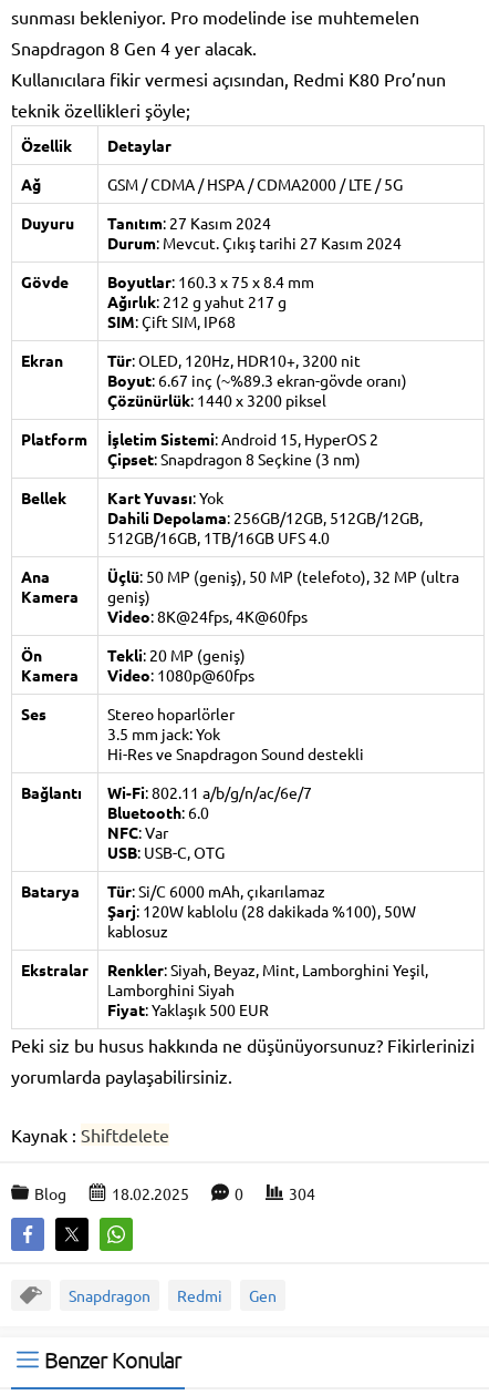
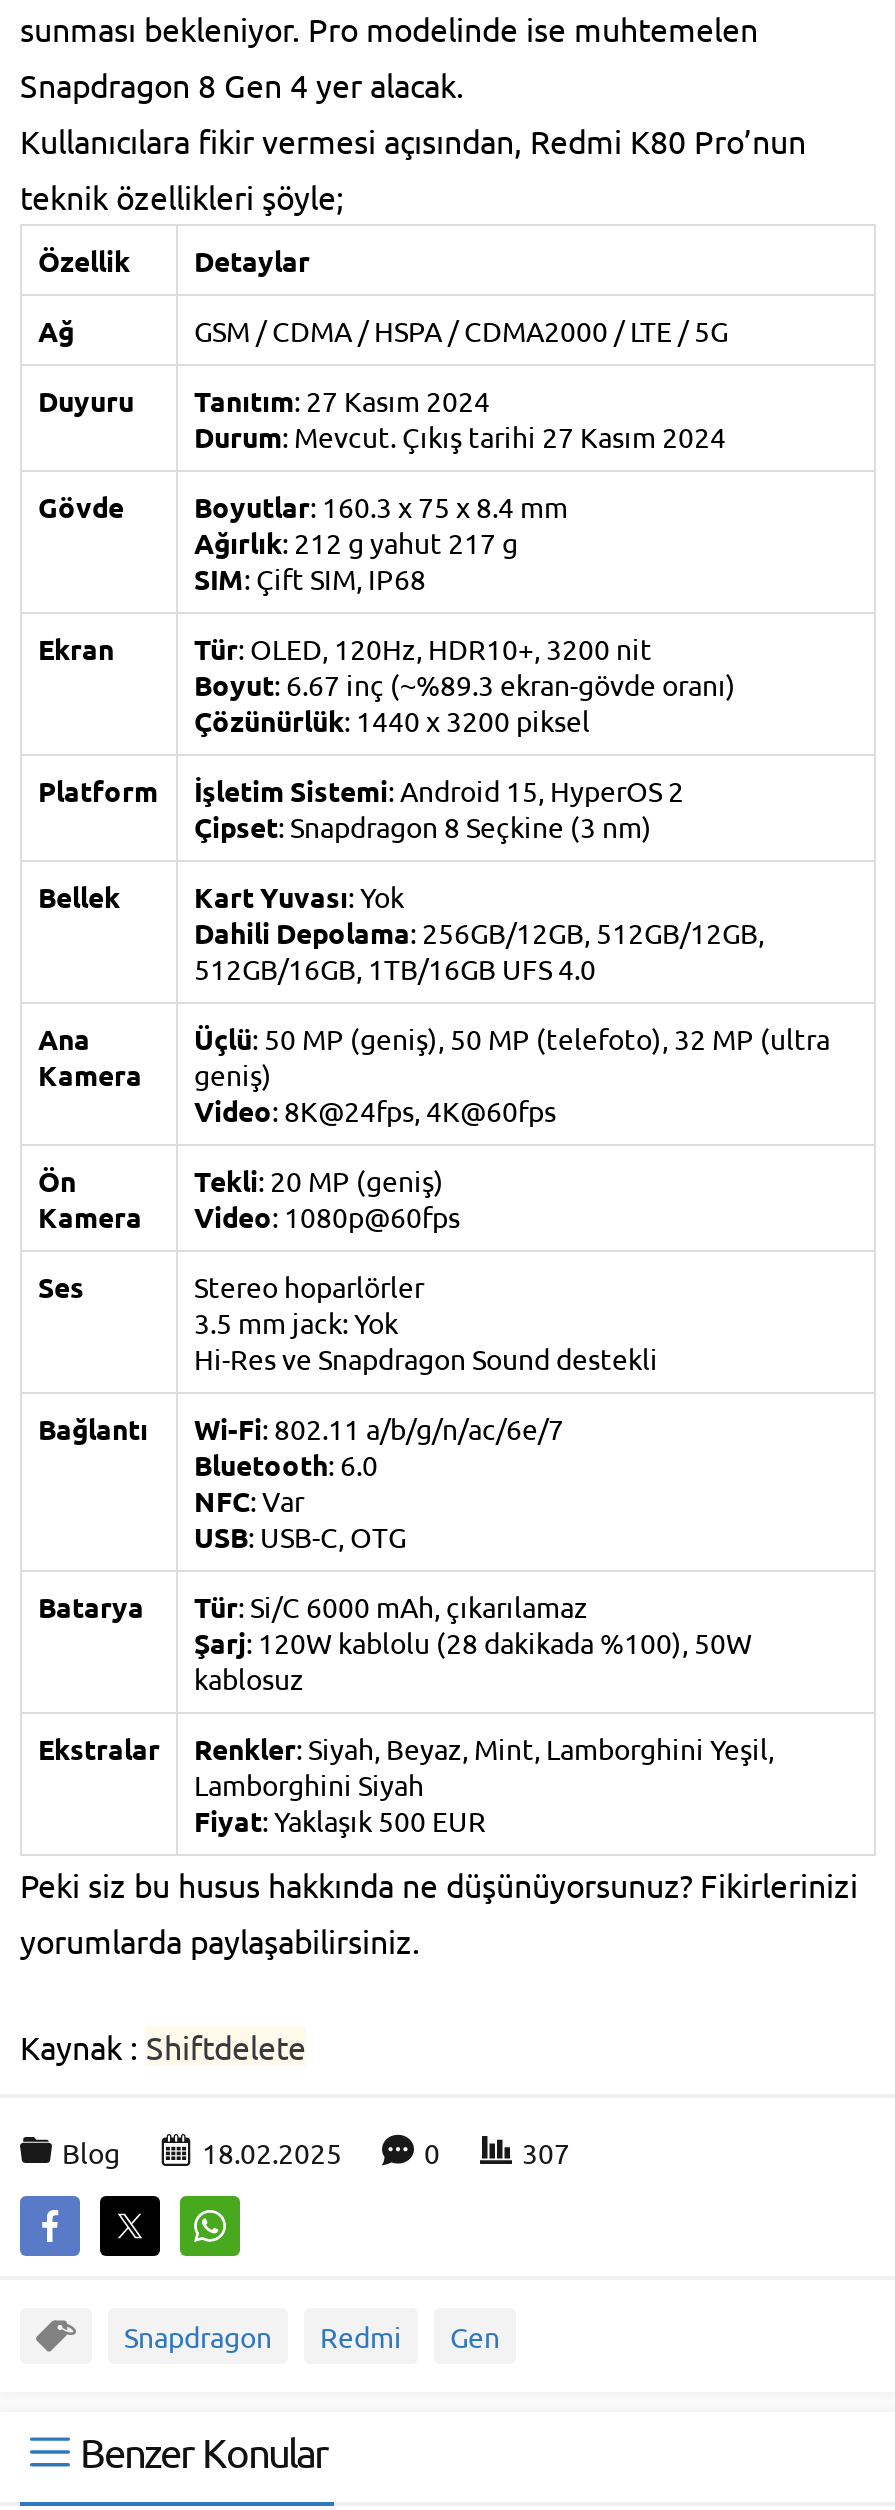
- 304
+ 307
